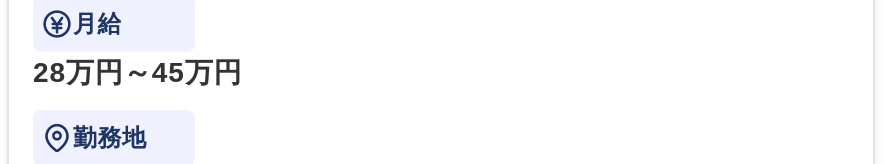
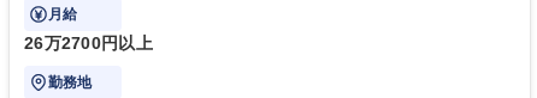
- 28万円～45万円
+ 26万2700円以上
